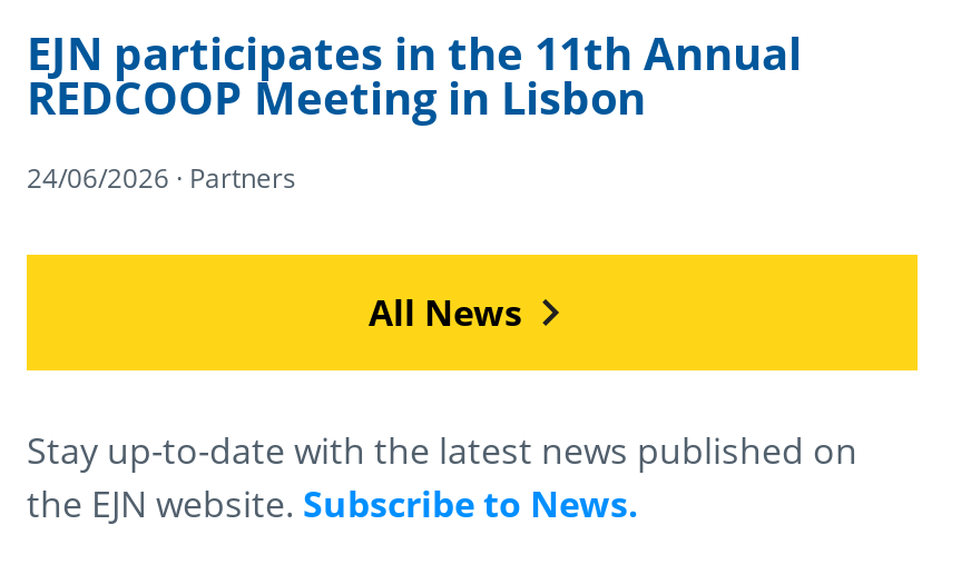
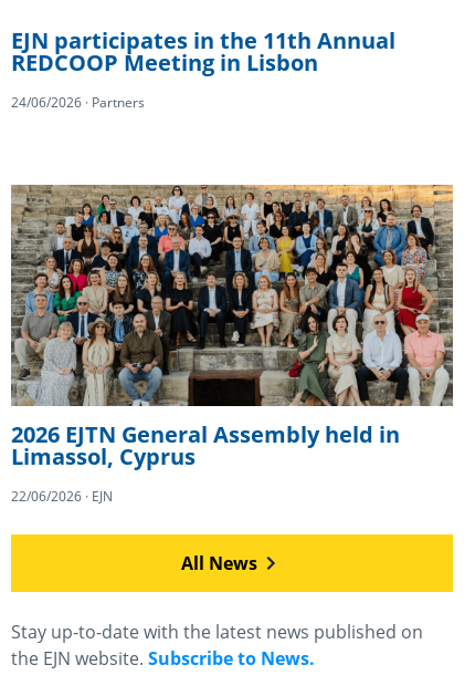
+ [image]
+ 2026 EJTN General Assembly held in
+ Limassol, Cyprus
+ 22/06/2026 · EJN
